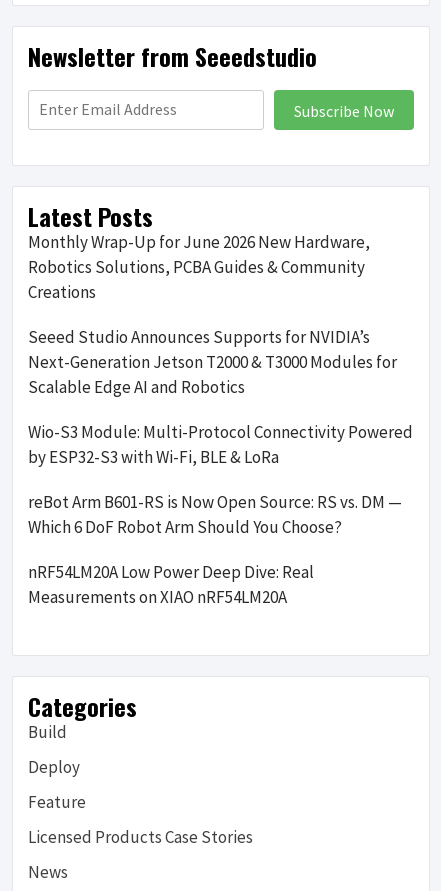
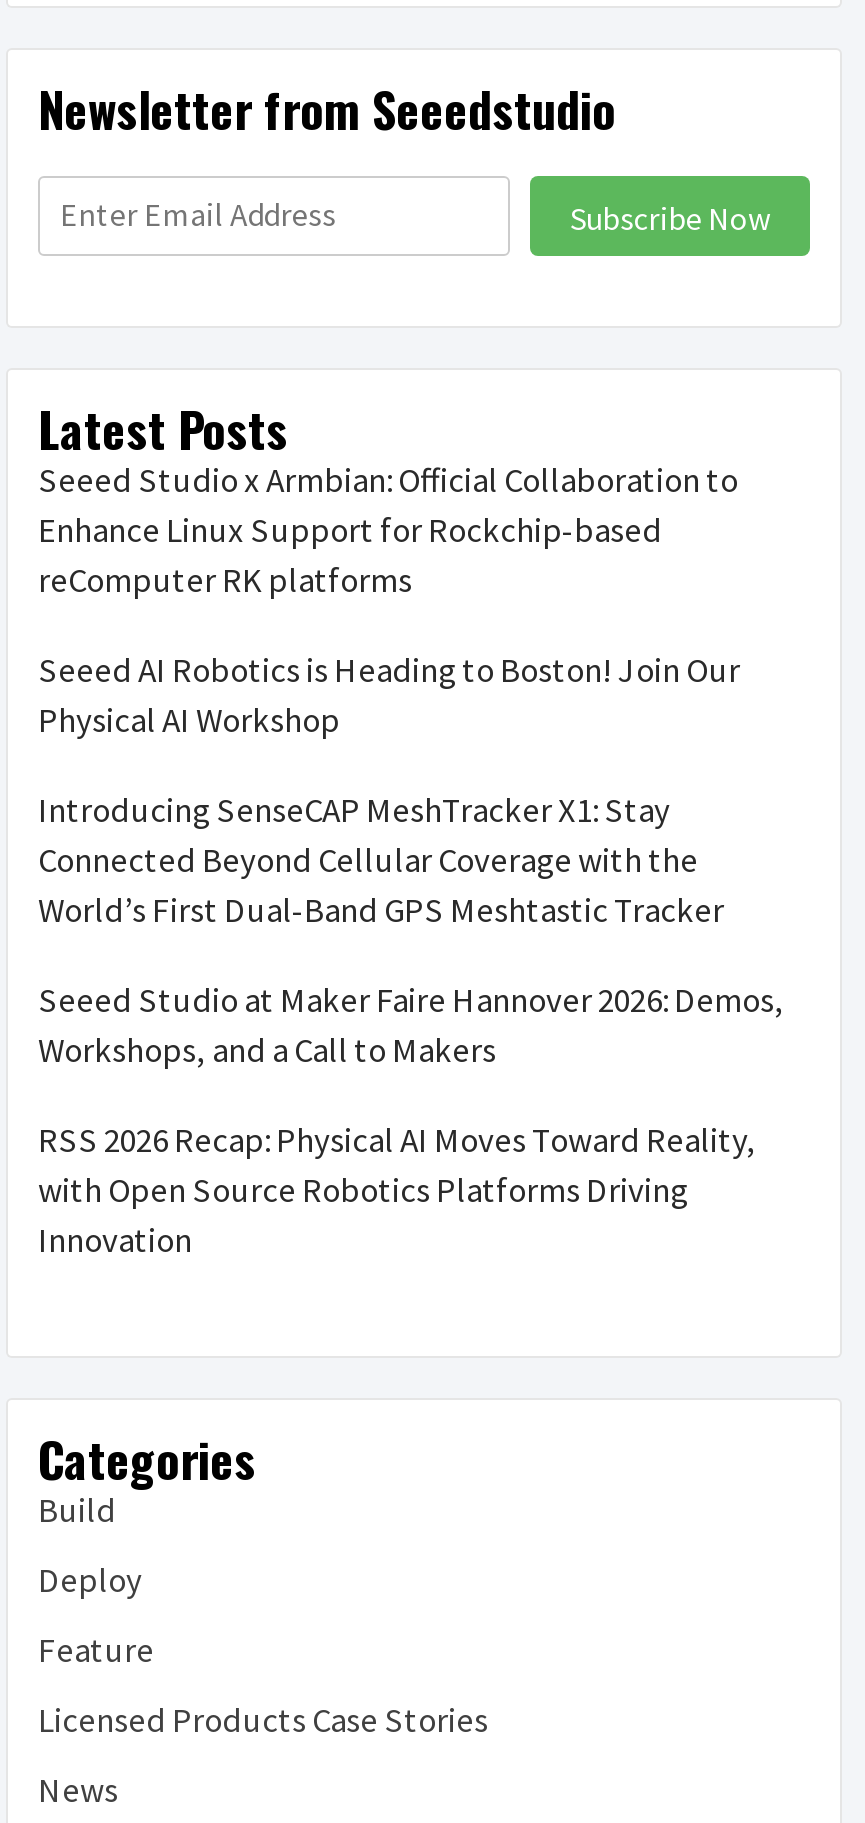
- Monthly Wrap-Up for June 2026 New Hardware,
- Robotics Solutions, PCBA Guides & Community
- Creations
+ Seeed Studio x Armbian: Official Collaboration to
+ Enhance Linux Support for Rockchip-based
+ reComputer RK platforms

- Seeed Studio Announces Supports for NVIDIA’s
- Next-Generation Jetson T2000 & T3000 Modules for
- Scalable Edge AI and Robotics
+ Seeed AI Robotics is Heading to Boston! Join Our
+ Physical AI Workshop

- Wio-S3 Module: Multi-Protocol Connectivity Powered
- by ESP32-S3 with Wi-Fi, BLE & LoRa
+ Introducing SenseCAP MeshTracker X1: Stay
+ Connected Beyond Cellular Coverage with the
+ World’s First Dual-Band GPS Meshtastic Tracker

- reBot Arm B601-RS is Now Open Source: RS vs. DM —
- Which 6 DoF Robot Arm Should You Choose?
+ Seeed Studio at Maker Faire Hannover 2026: Demos,
+ Workshops, and a Call to Makers

- nRF54LM20A Low Power Deep Dive: Real
- Measurements on XIAO nRF54LM20A
+ RSS 2026 Recap: Physical AI Moves Toward Reality,
+ with Open Source Robotics Platforms Driving
+ Innovation
